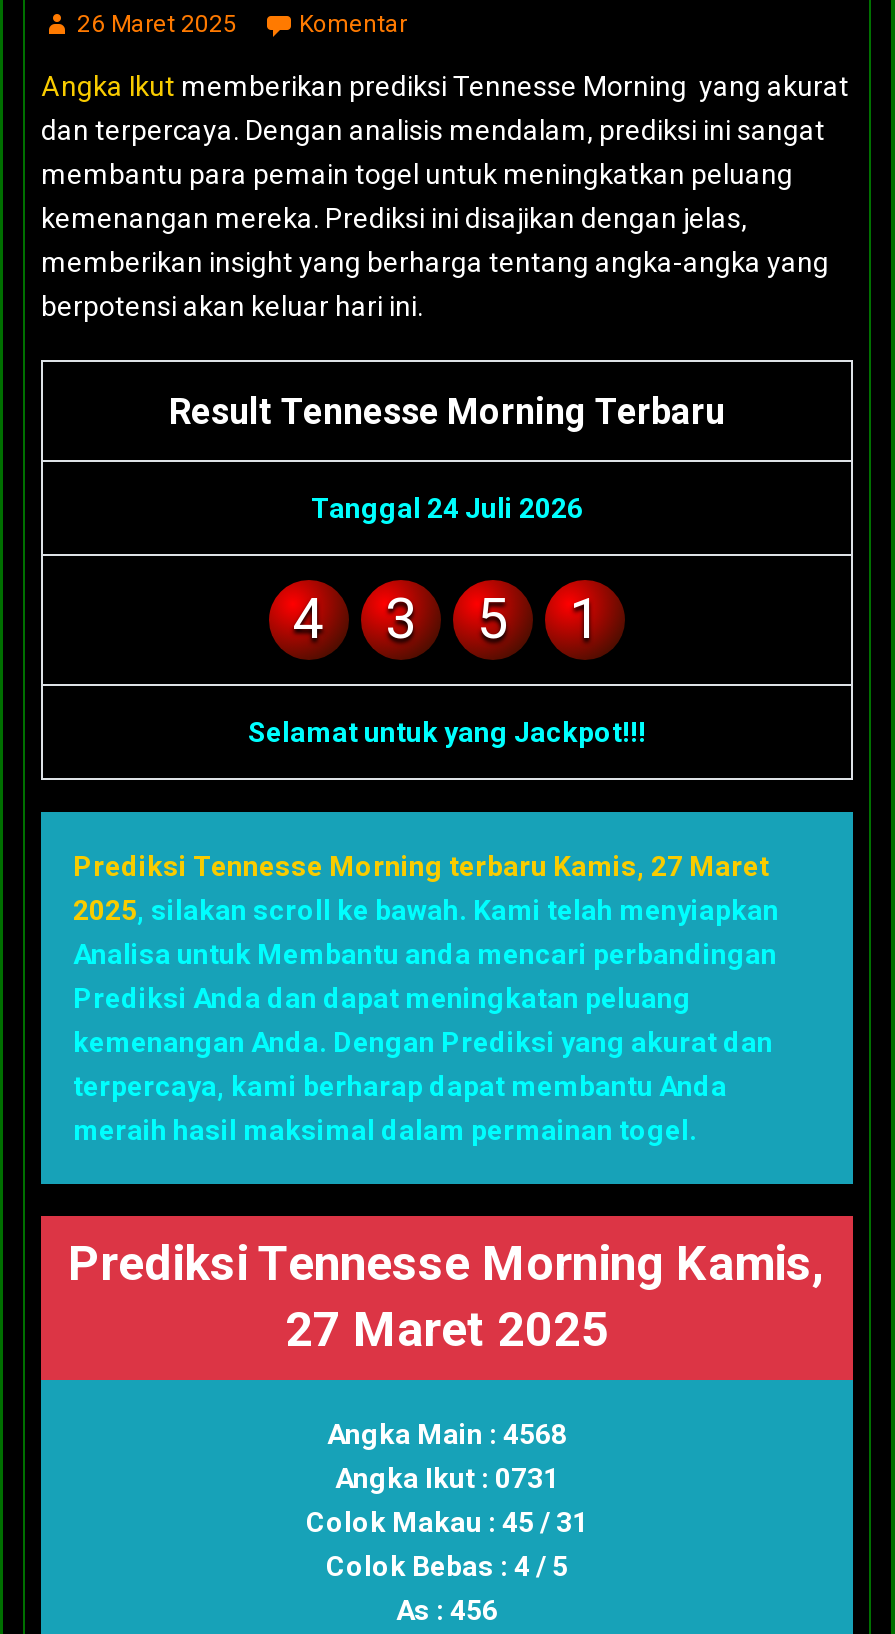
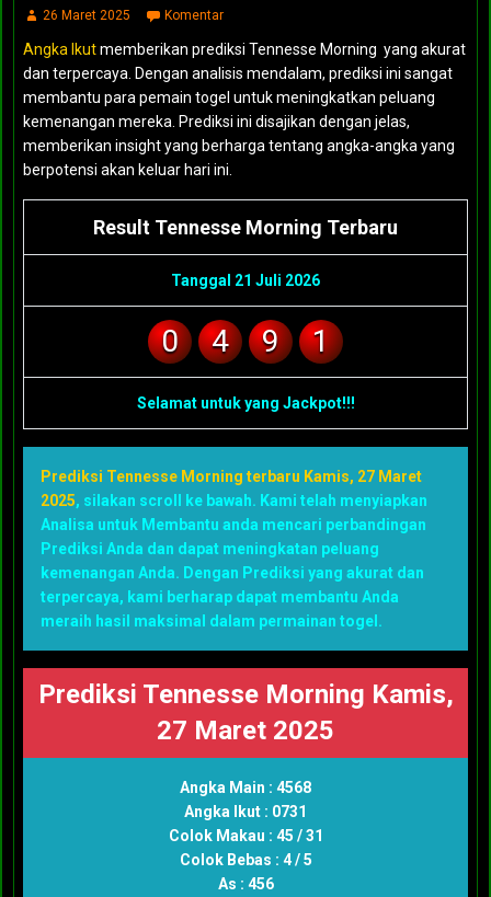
- Tanggal 24 Juli 2026
+ Tanggal 21 Juli 2026
+ 0

- 3
- 5
+ 9
